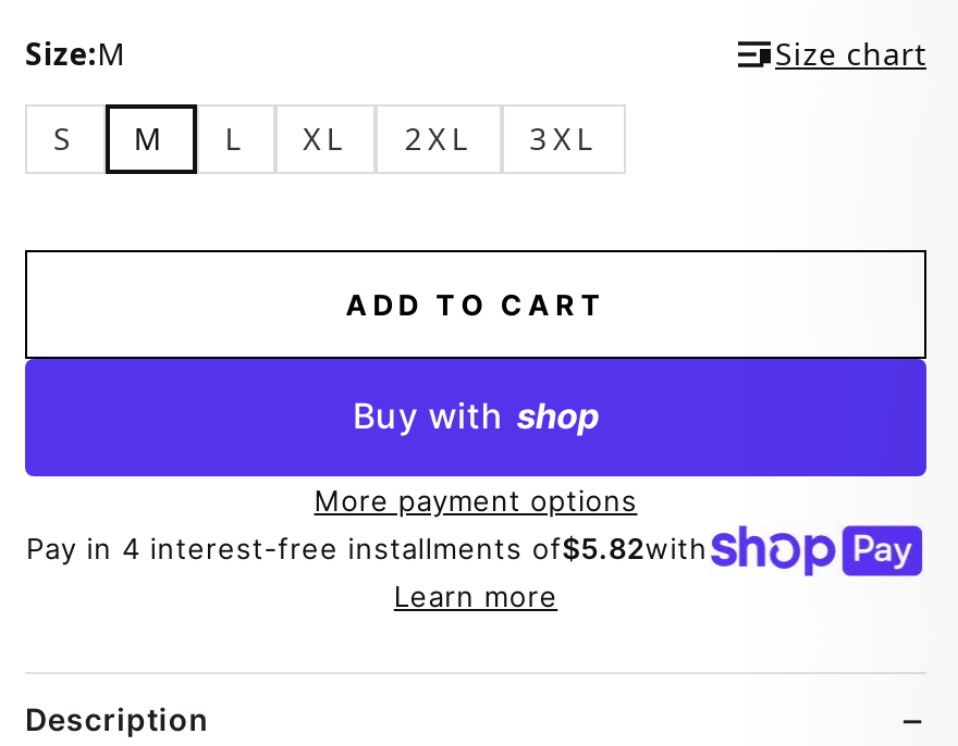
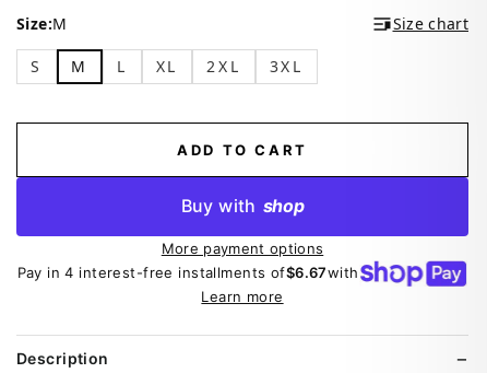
- Pay in 4 interest-free installments of$5.82with
+ Pay in 4 interest-free installments of$6.67with
